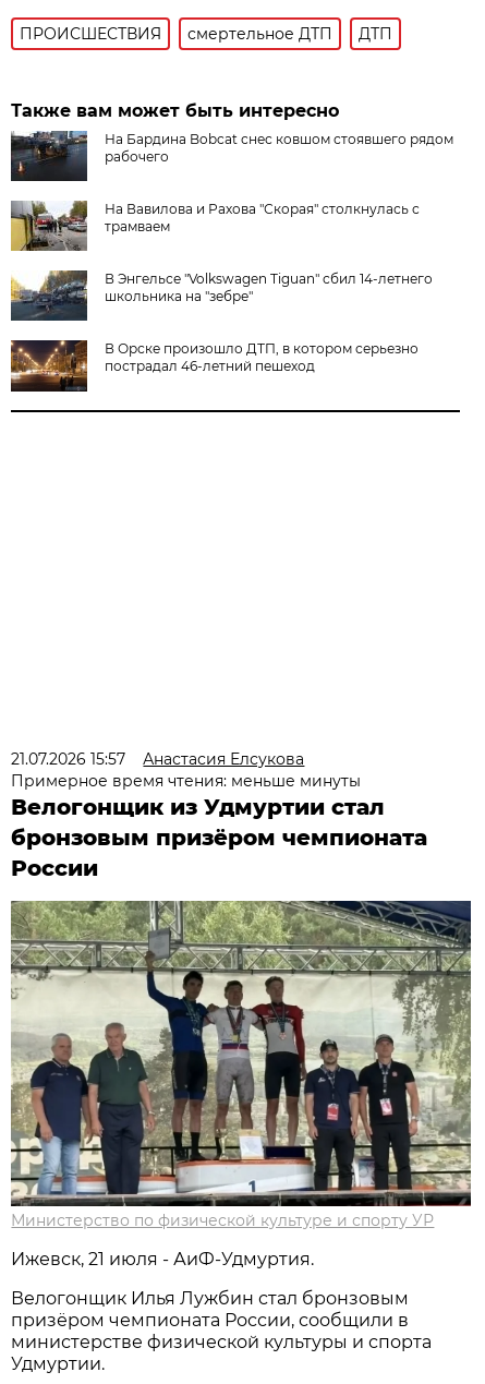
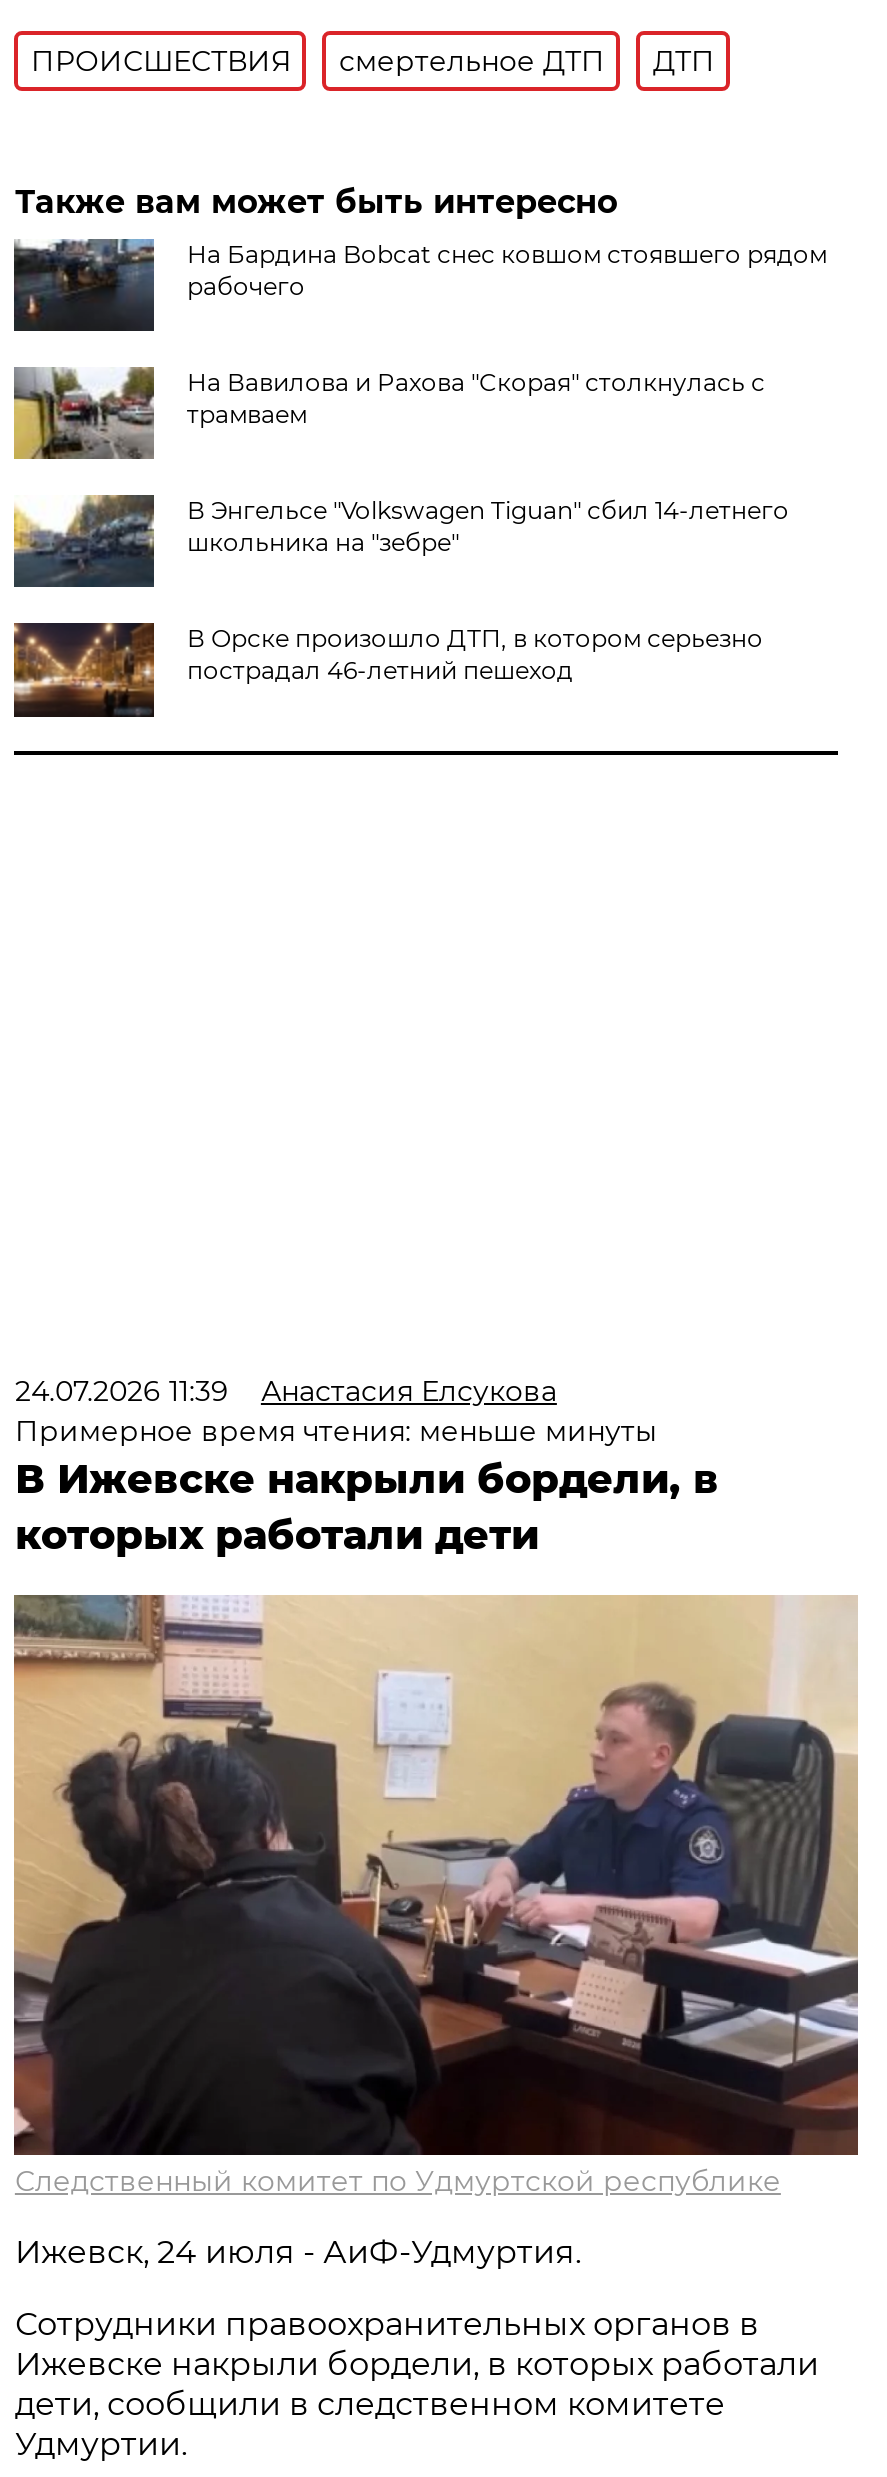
- 21.07.2026 15:57 Анастасия Елсукова
+ 24.07.2026 11:39 Анастасия Елсукова

- Велогонщик из Удмуртии стал
- бронзовым призёром чемпионата
- России
+ В Ижевске накрыли бордели, в
+ которых работали дети

- [image]
- Министерство по физической культуре и спорту УР
+ [image]
+ Следственный комитет по Удмуртской республике

- Ижевск, 21 июля - АиФ-Удмуртия.
+ Ижевск, 24 июля - АиФ-Удмуртия.

- Велогонщик Илья Лужбин стал бронзовым
- призёром чемпионата России, сообщили в
- министерстве физической культуры и спорта
+ Сотрудники правоохранительных органов в
+ Ижевске накрыли бордели, в которых работали
+ дети, сообщили в следственном комитете
